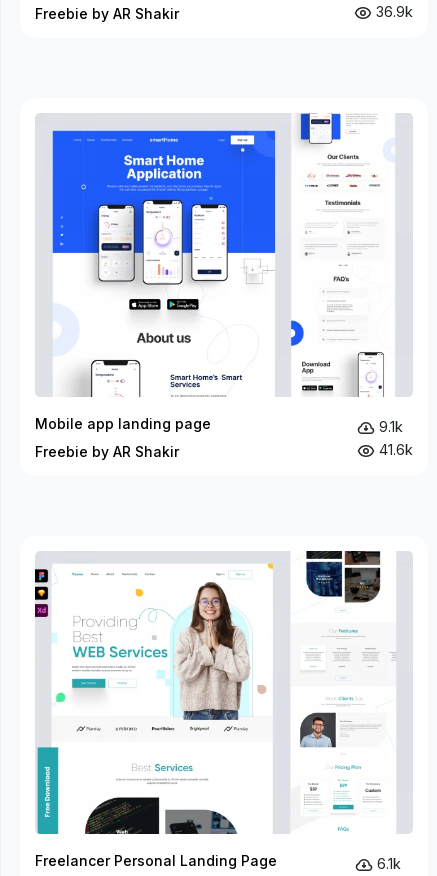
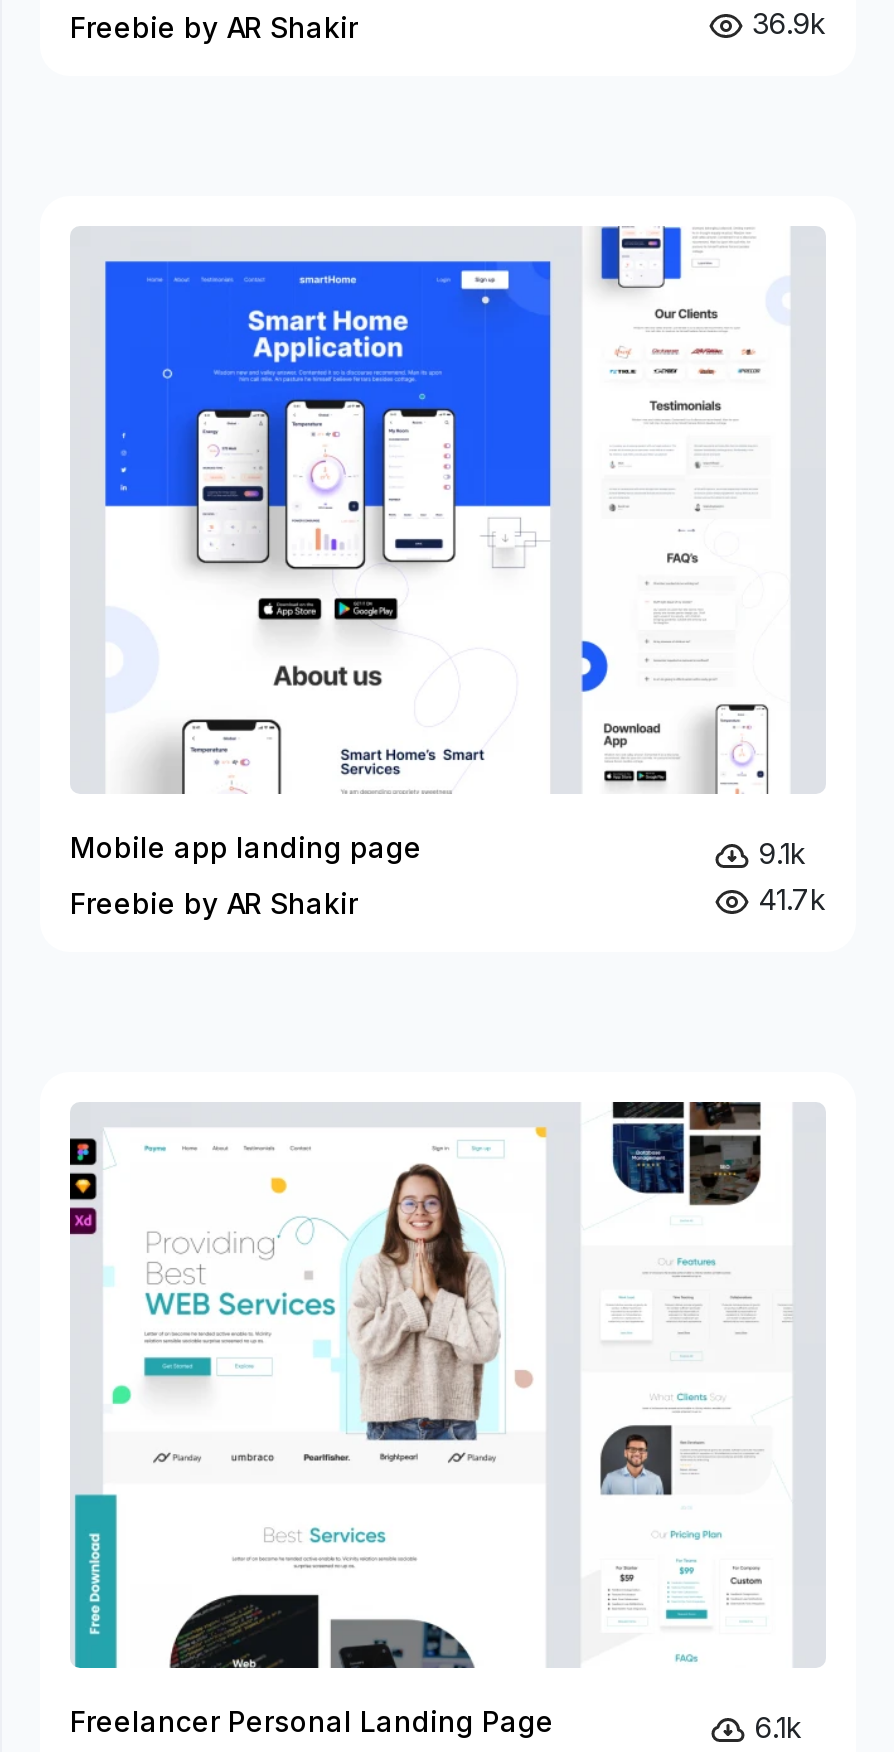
- 41.6k
+ 41.7k
